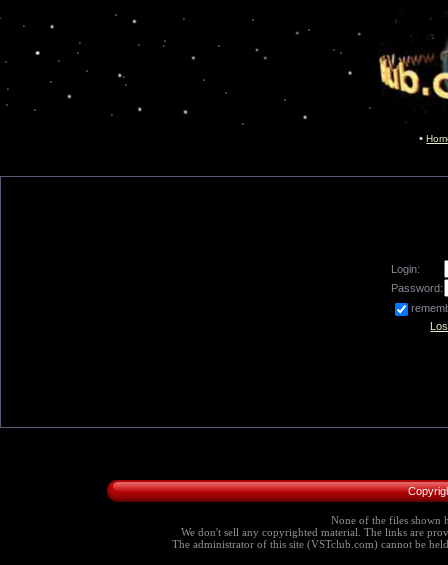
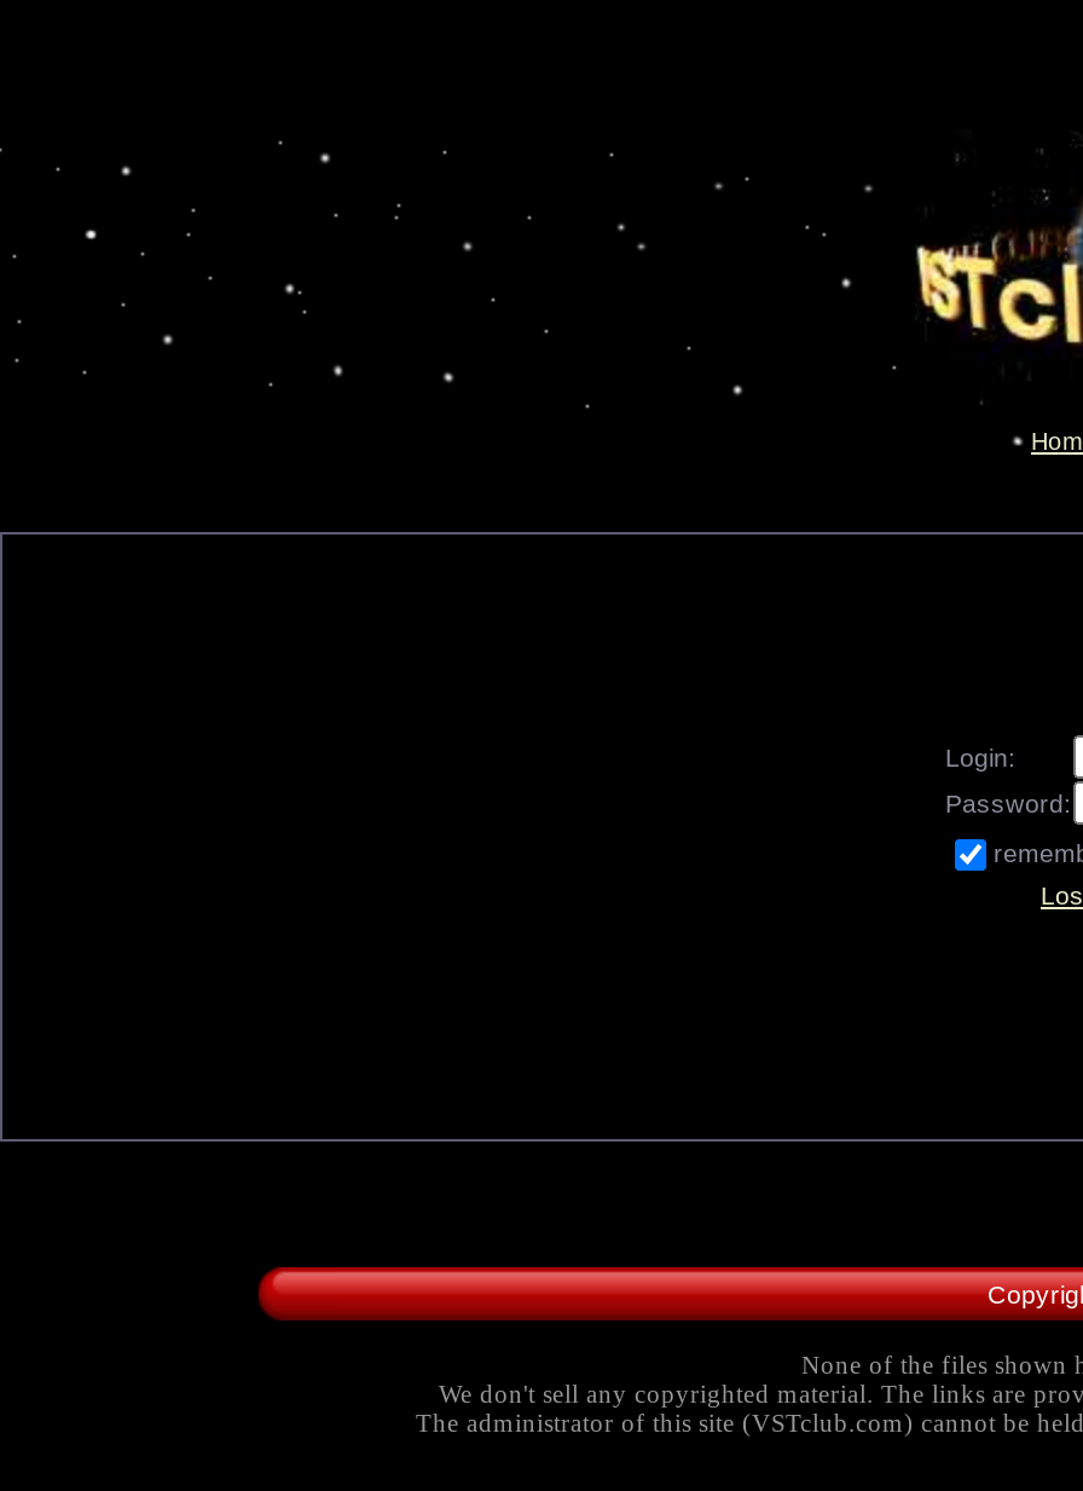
- [image]
+ [image]
